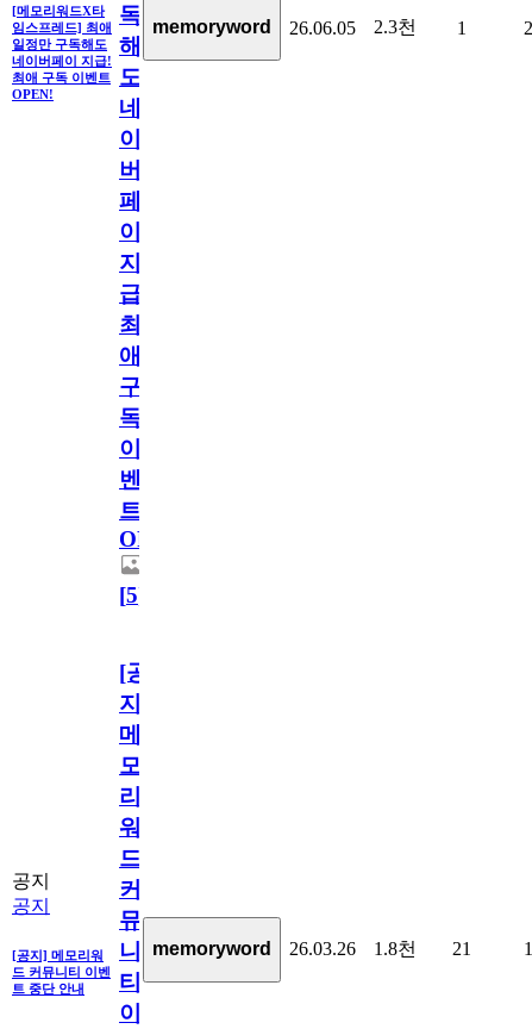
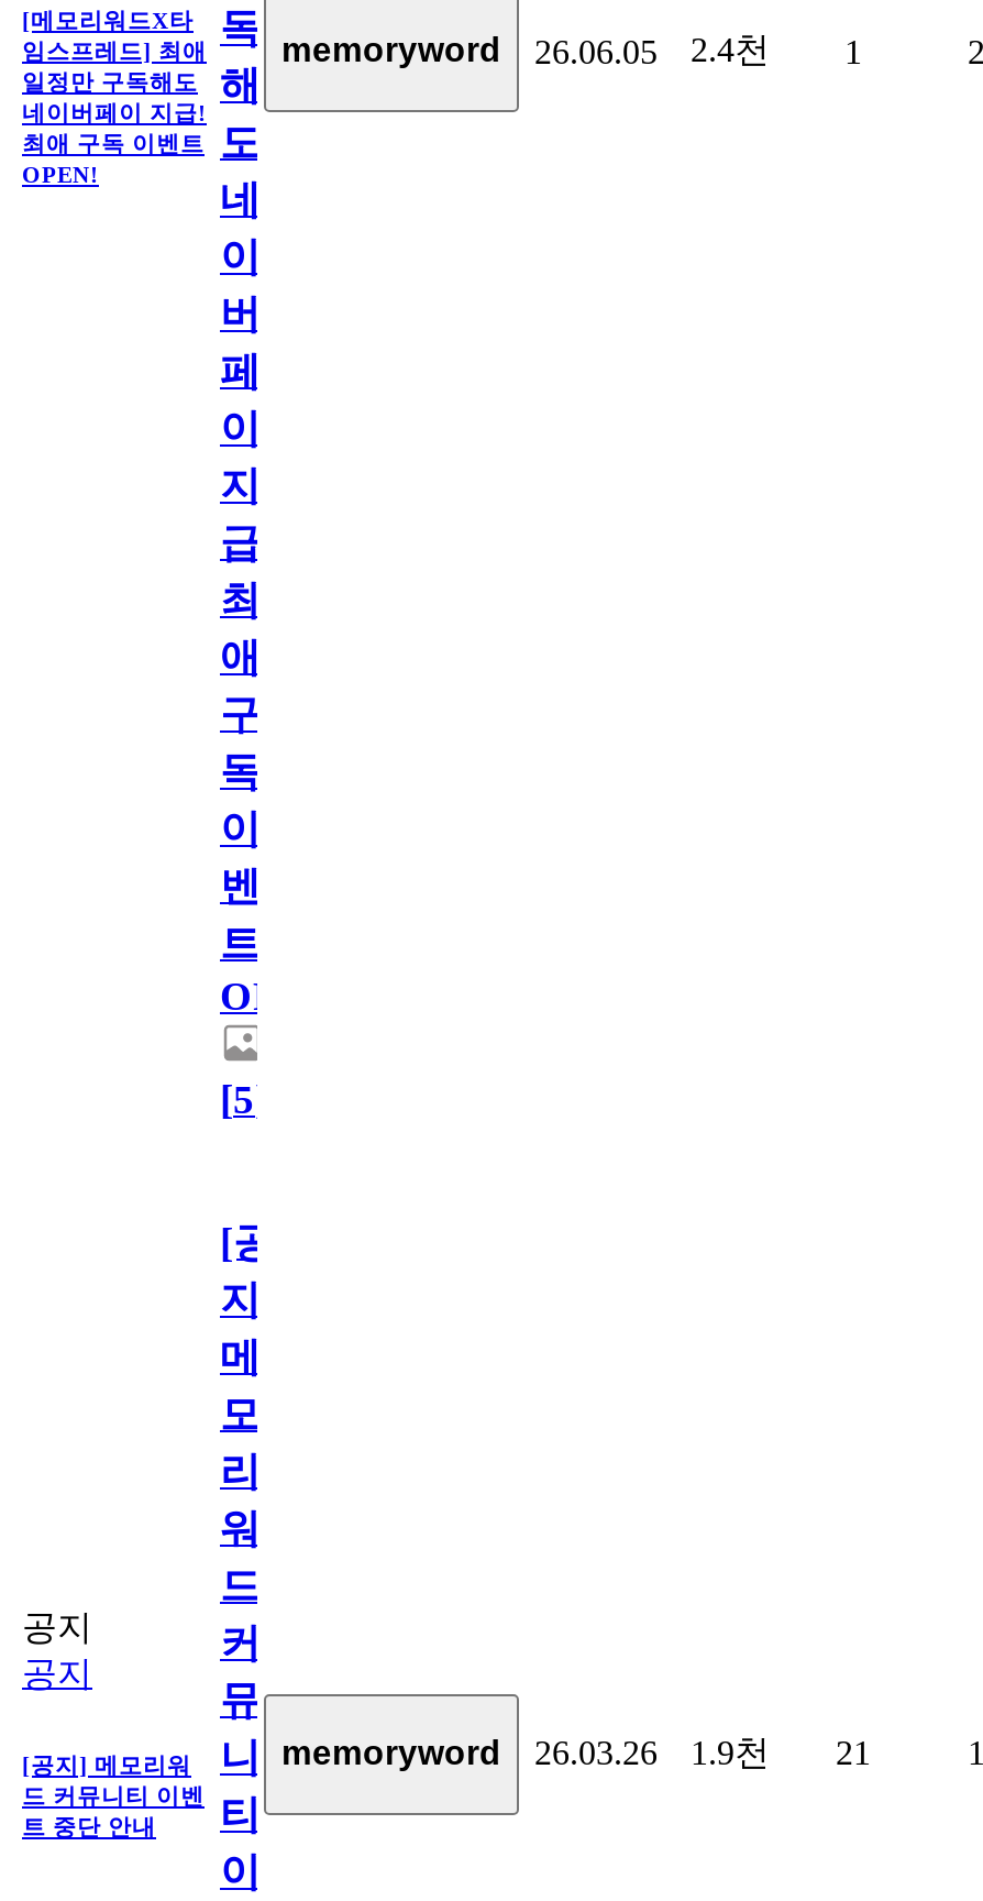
- [메모리워드X타 독 memoryword 26.06.05 2.3천 1
+ [메모리워드X타 독 memoryword 26.06.05 2.4천 1

- 1.8천
+ 1.9천
